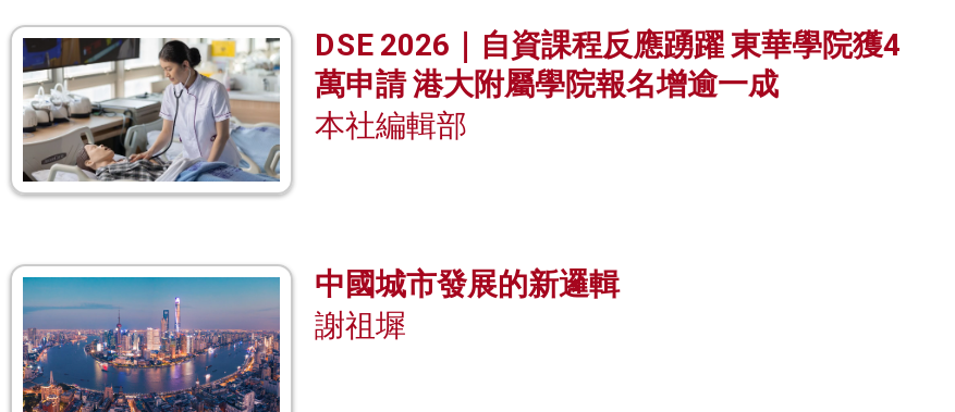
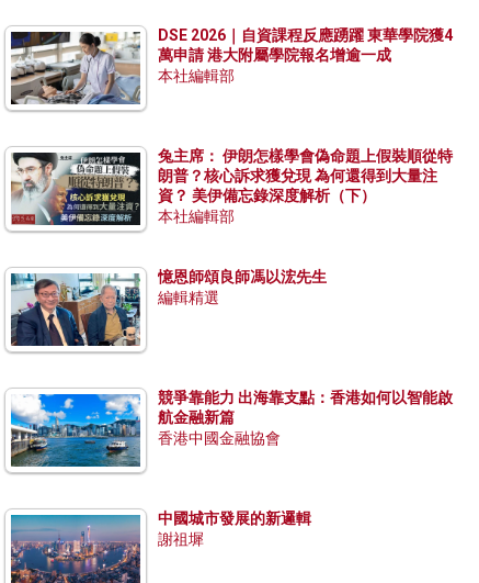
+ [image]
+ 兔主席： 伊朗怎樣學會偽命題上假裝順從特
+ 朗普？核心訴求獲兌現 為何還得到大量注
+ 資？ 美伊備忘錄深度解析（下）
+ 本社編輯部
+ 憶恩師頌良師馮以浤先生
+ 編輯精選

+ [image]
+ 競爭靠能力 出海靠支點：香港如何以智能啟
+ 航金融新篇
+ 香港中國金融協會

+ [image]
